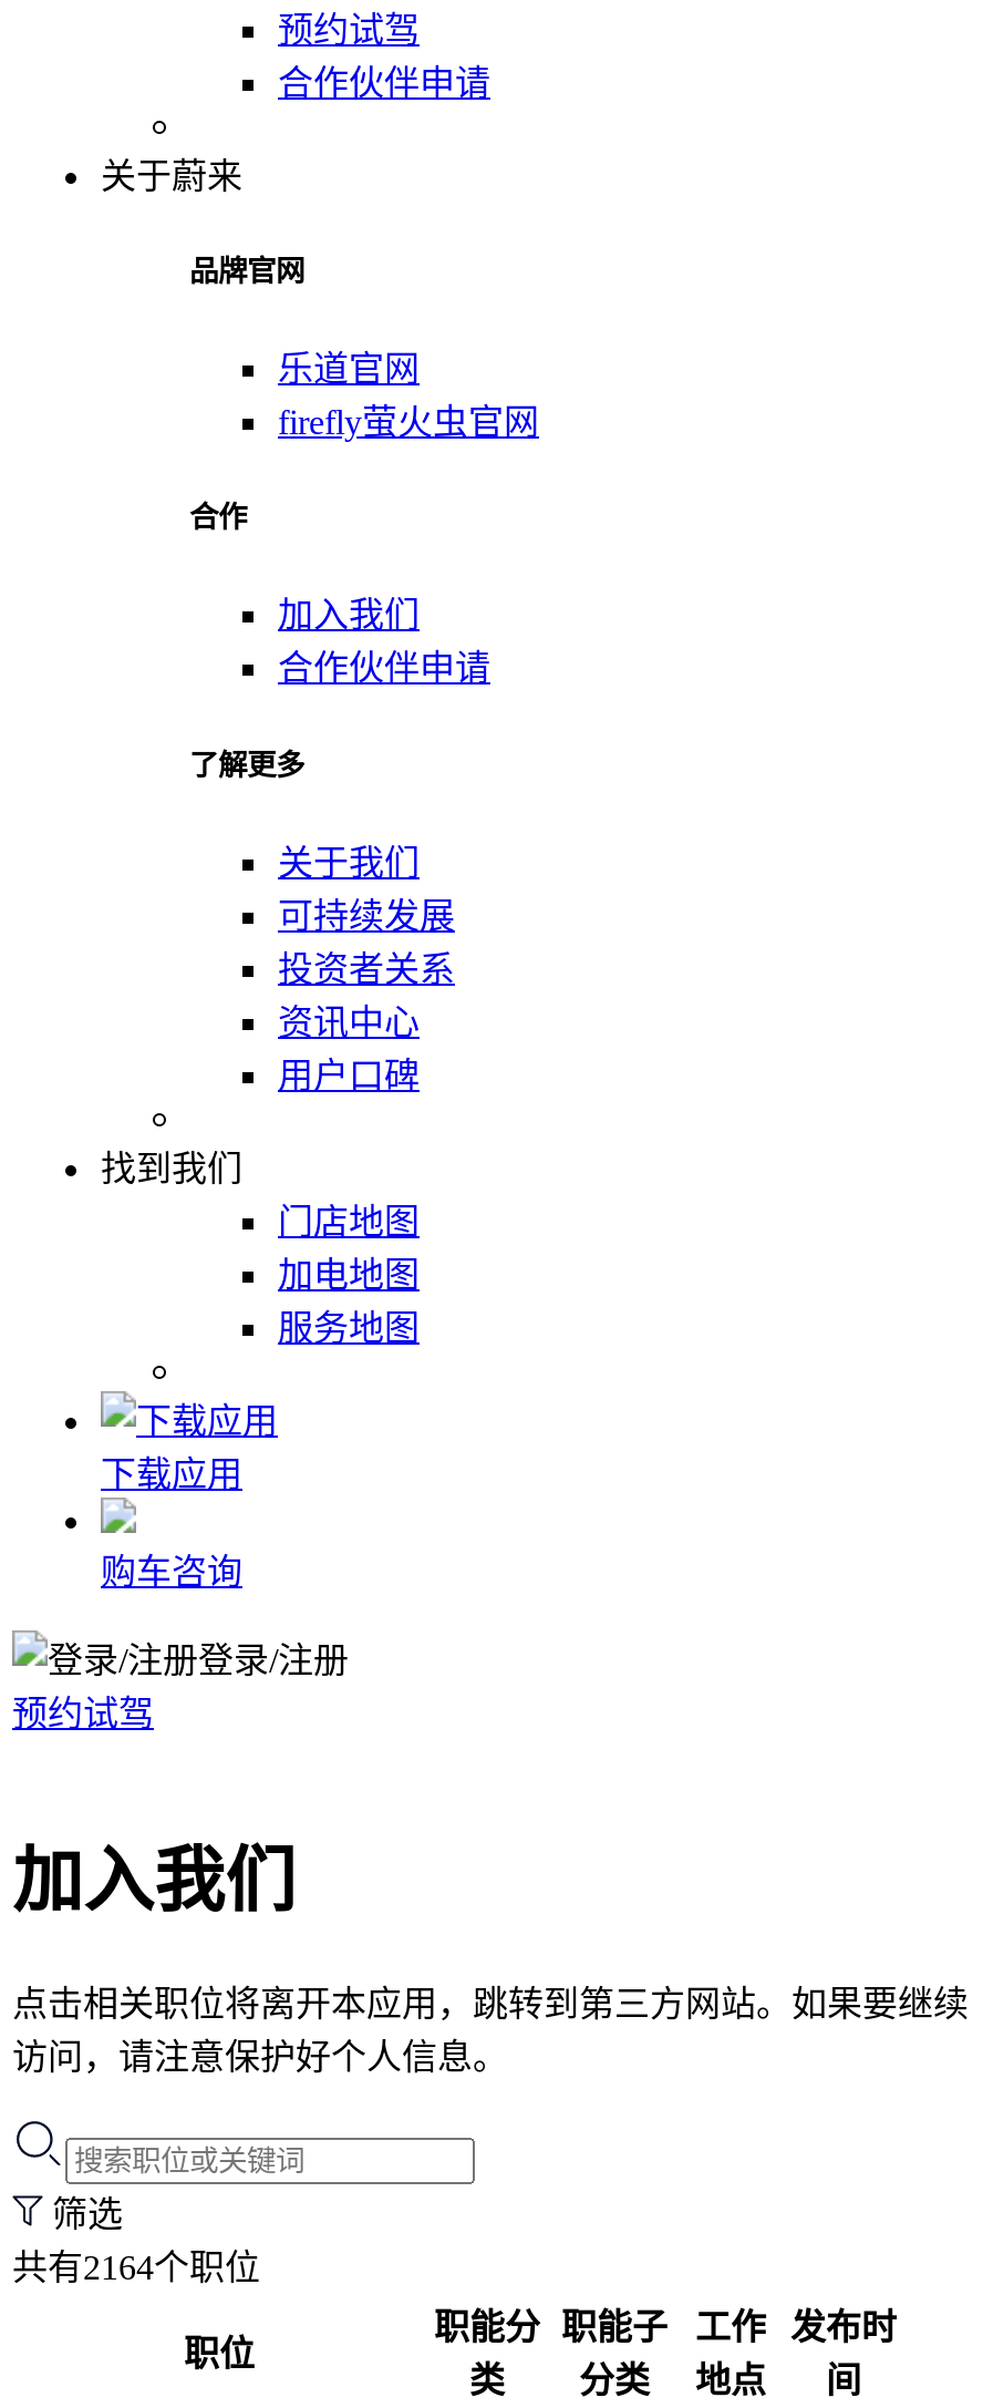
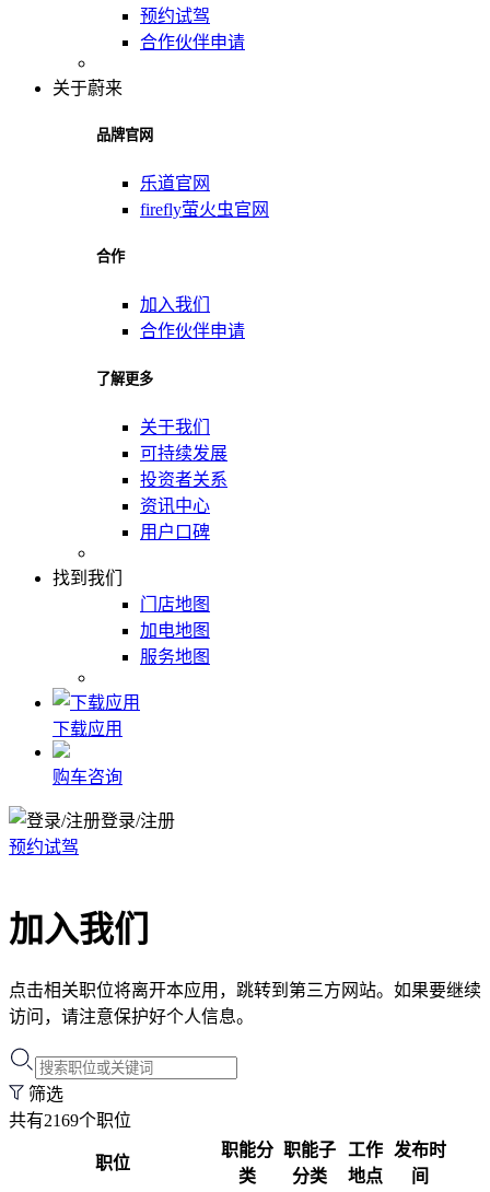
- 共有2164个职位
+ 共有2169个职位
